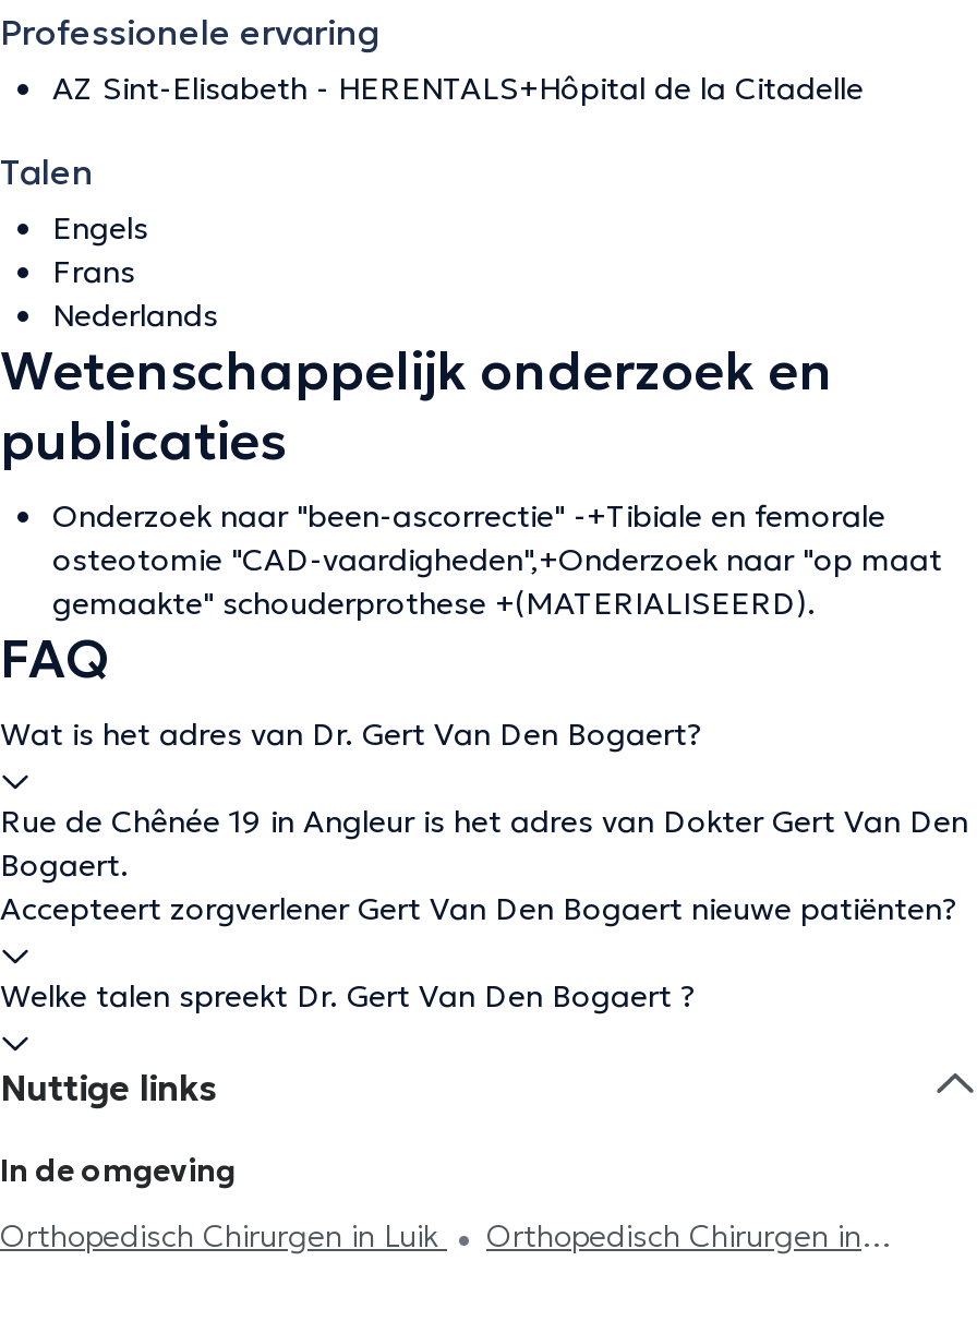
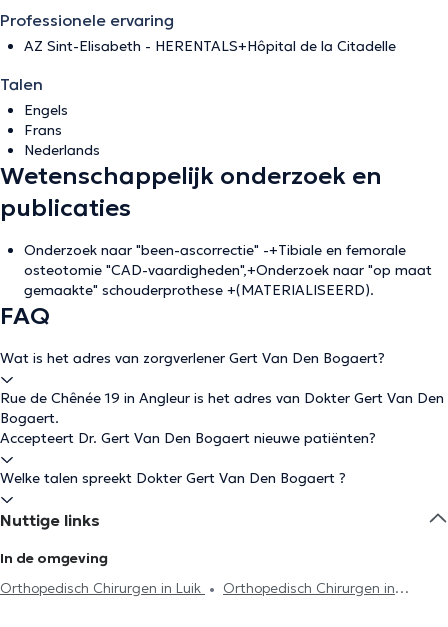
- Wat is het adres van Dr. Gert Van Den Bogaert?
+ Wat is het adres van zorgverlener Gert Van Den Bogaert?

- Accepteert zorgverlener Gert Van Den Bogaert nieuwe patiënten?
+ Accepteert Dr. Gert Van Den Bogaert nieuwe patiënten?

- Welke talen spreekt Dr. Gert Van Den Bogaert ?
+ Welke talen spreekt Dokter Gert Van Den Bogaert ?
